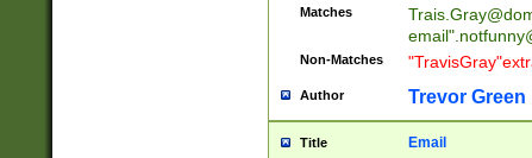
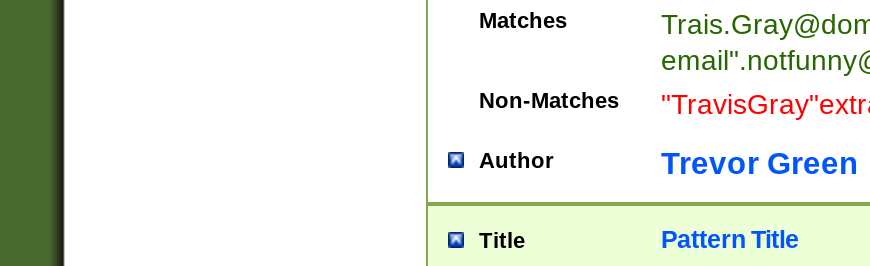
- Email
+ Pattern Title
